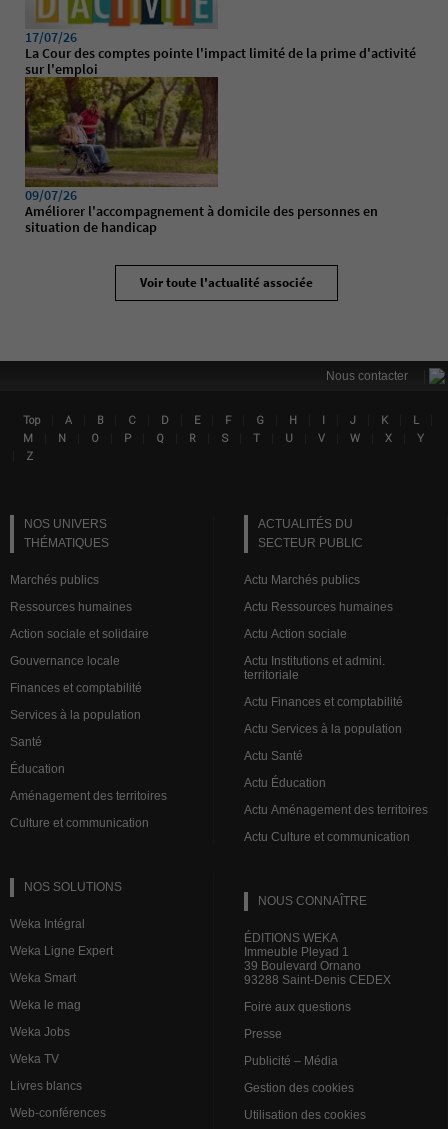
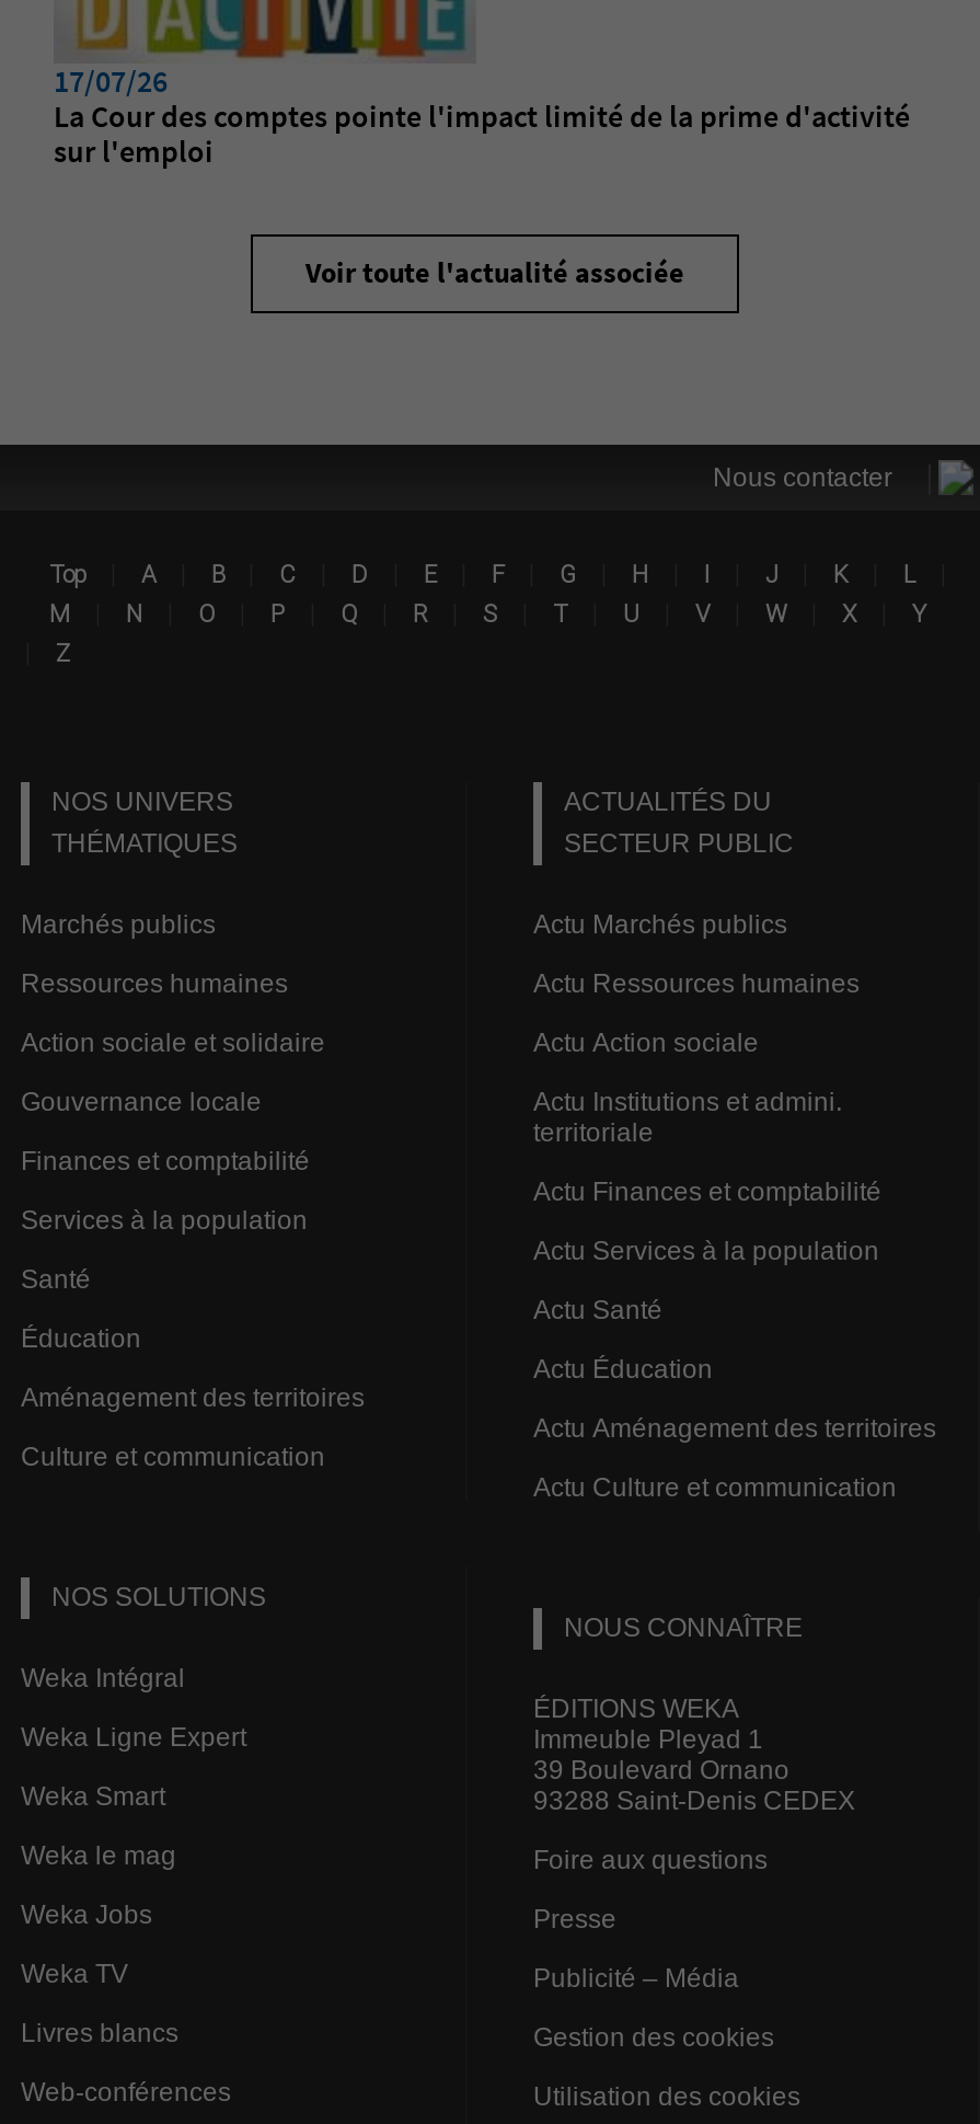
- [image]
- 09/07/26
- Améliorer l'accompagnement à domicile des personnes en
- situation de handicap
